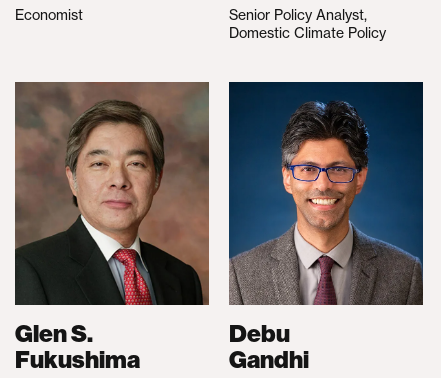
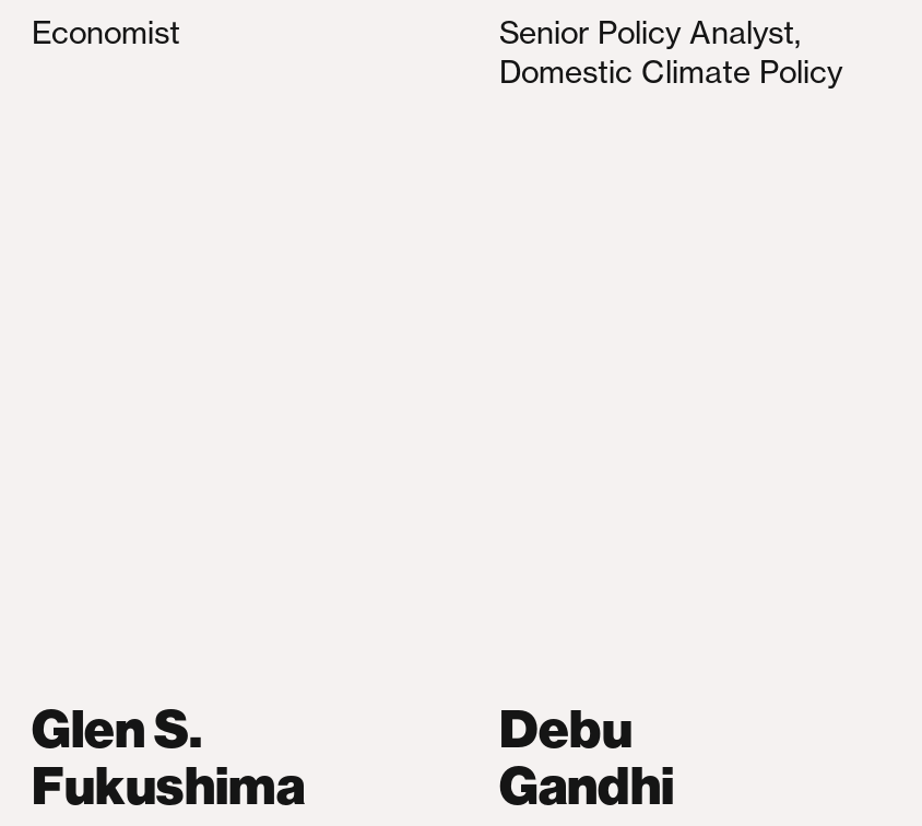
- [image]

- [image]
